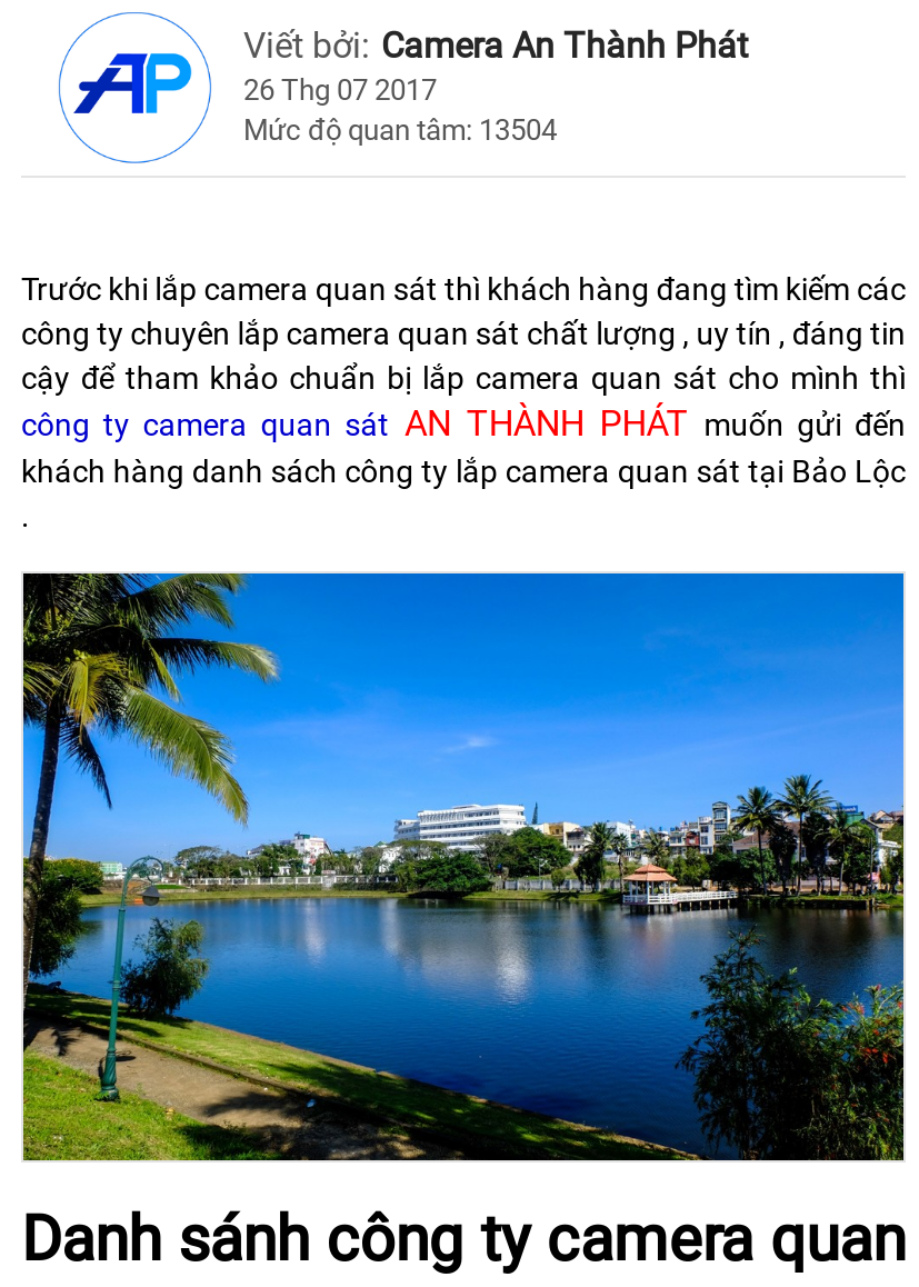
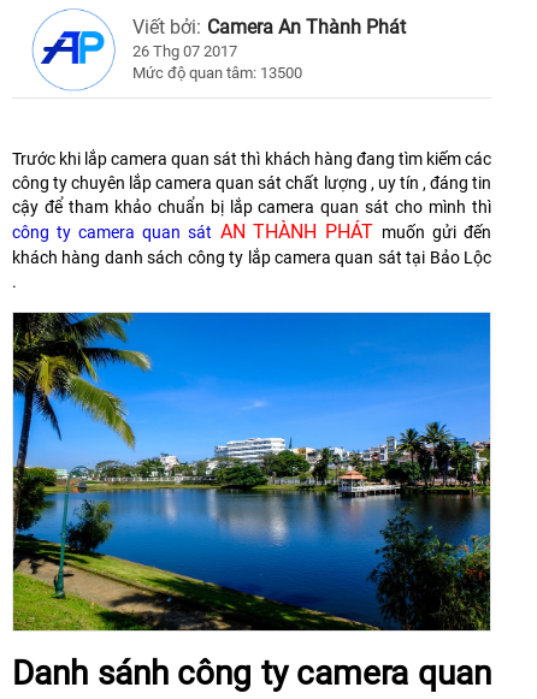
- Mức độ quan tâm: 13504
+ Mức độ quan tâm: 13500
